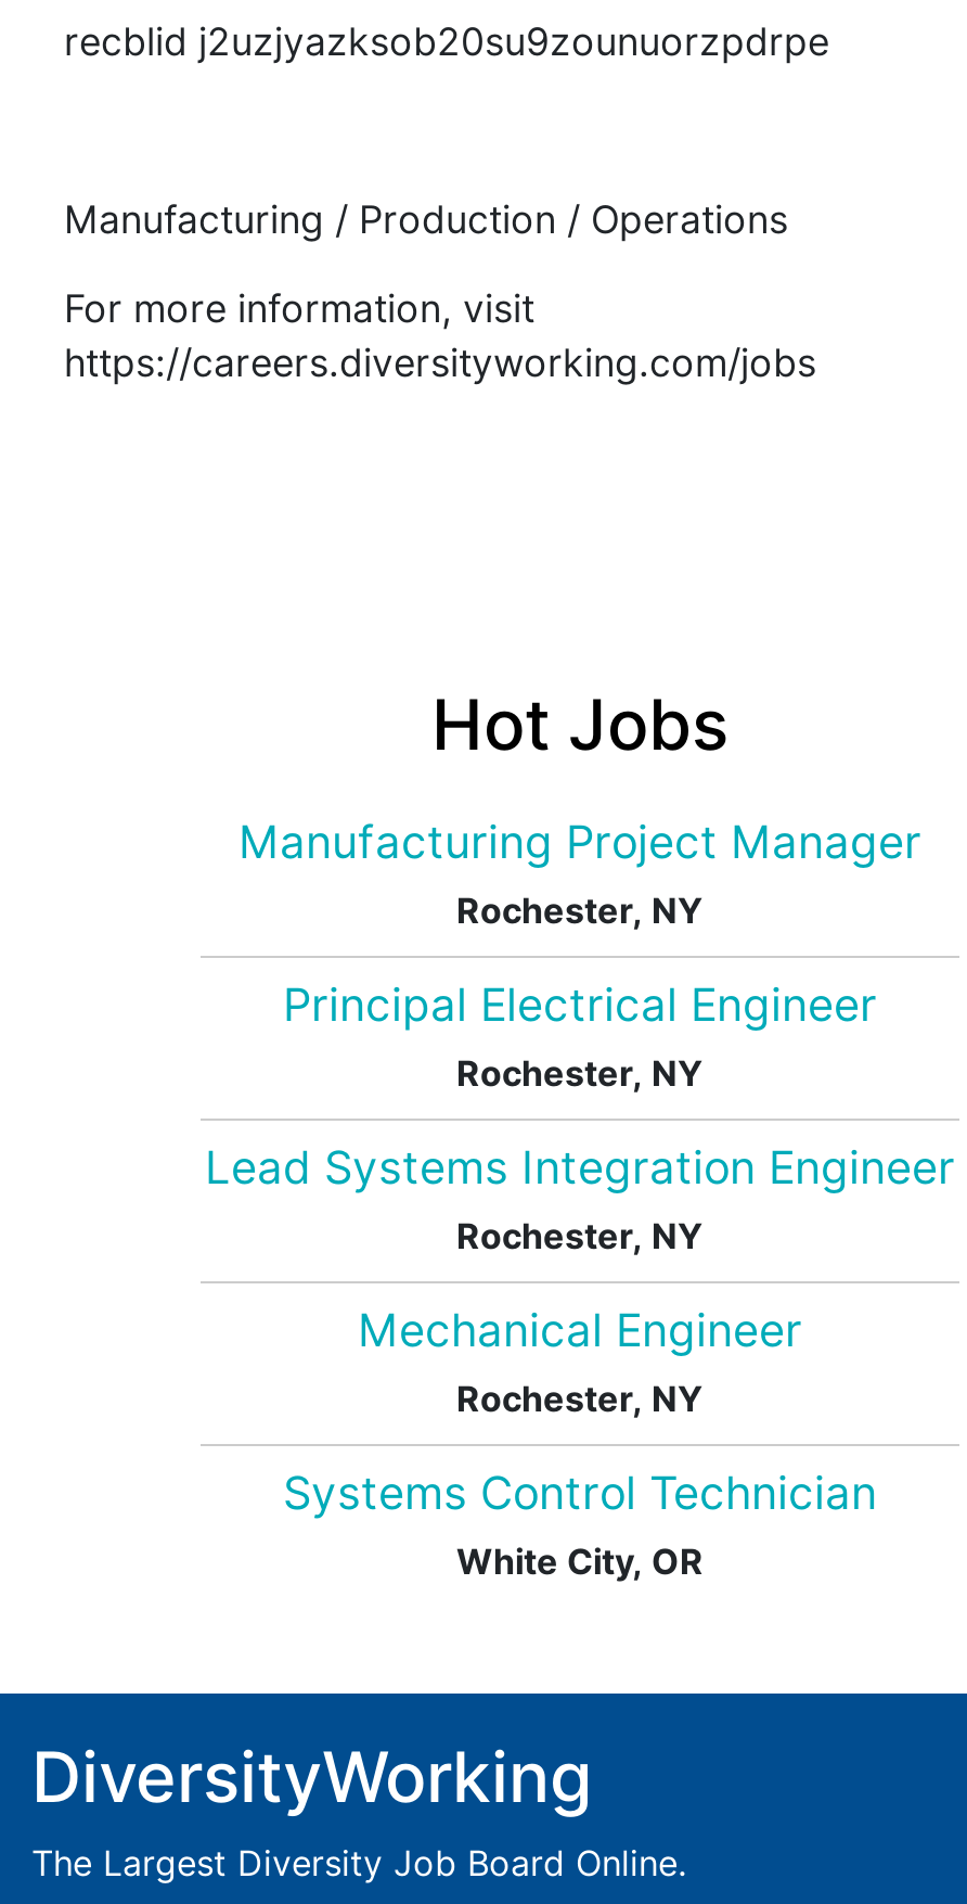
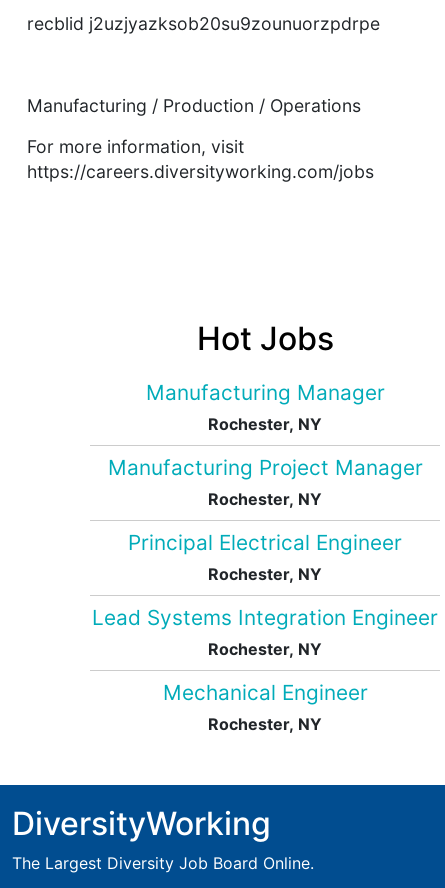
+ Manufacturing Manager
+ Rochester, NY

moved down: Manufacturing Project Manager | Rochester, NY | Principal Electrical Engineer | Rochester, NY | Lead Systems Integration Engineer | Rochester, NY | Mechanical Engineer | Rochester, NY

- Systems Control Technician
- White City, OR
